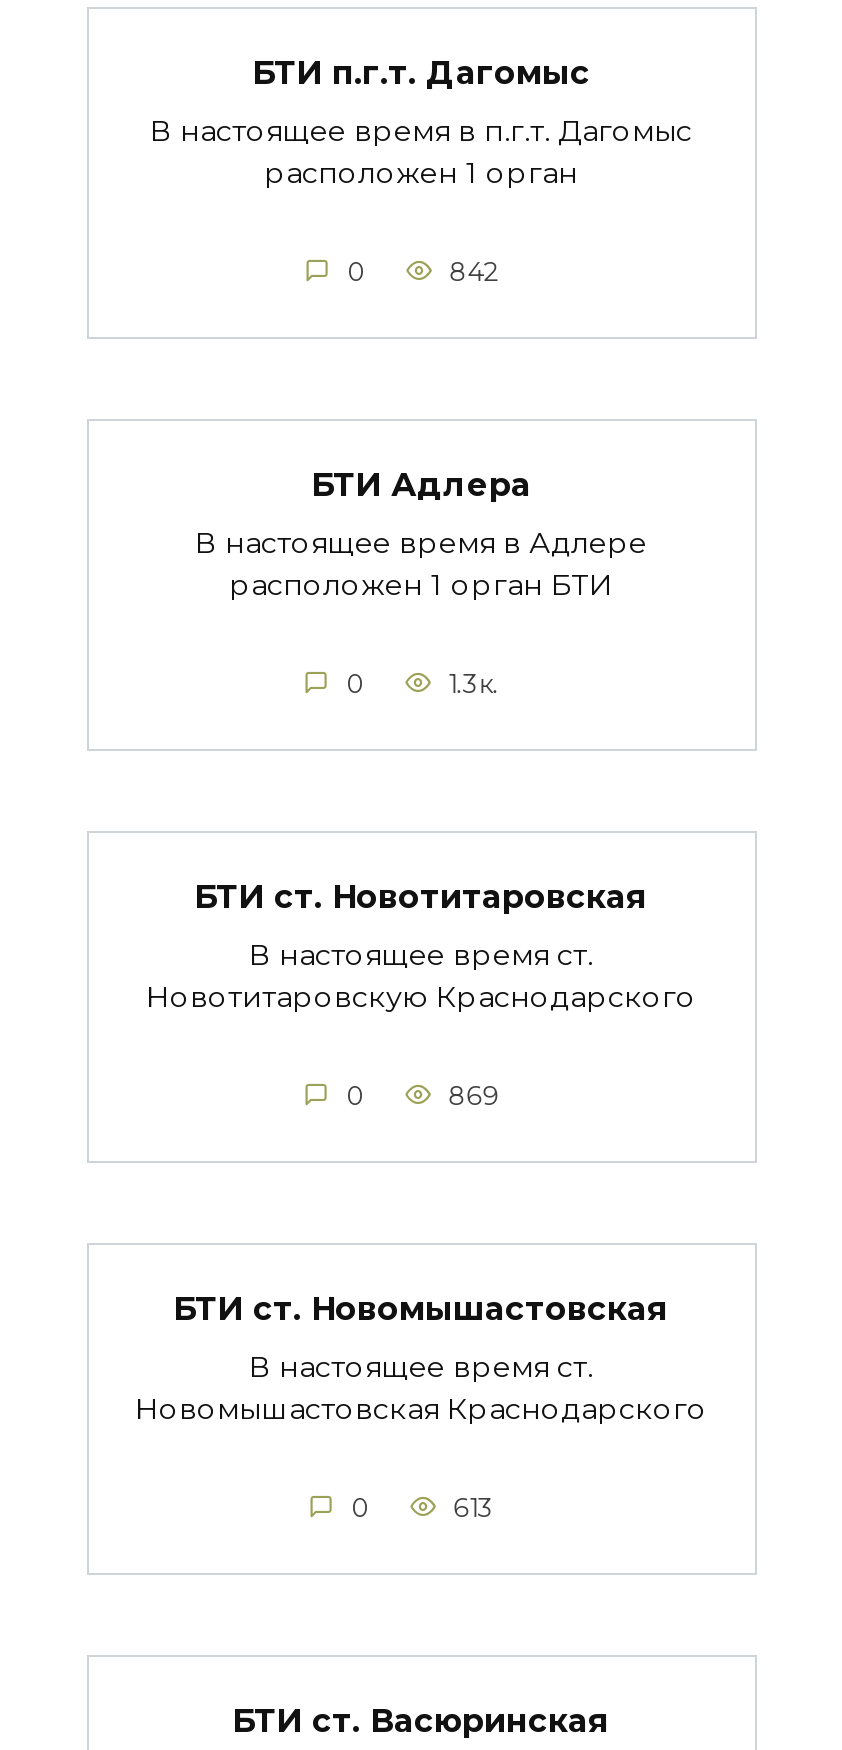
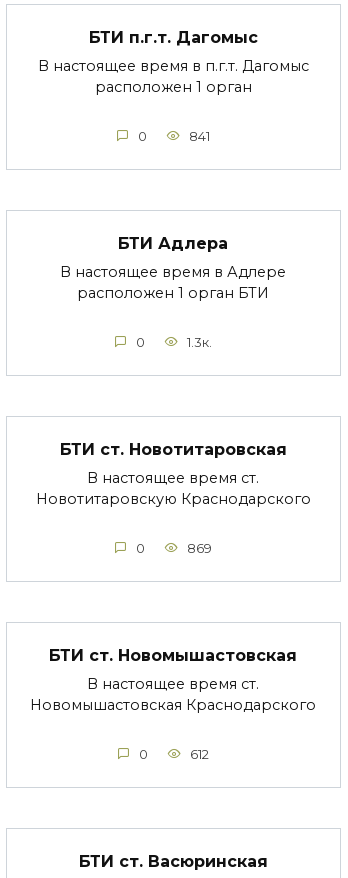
- 842
+ 841

- 613
+ 612
